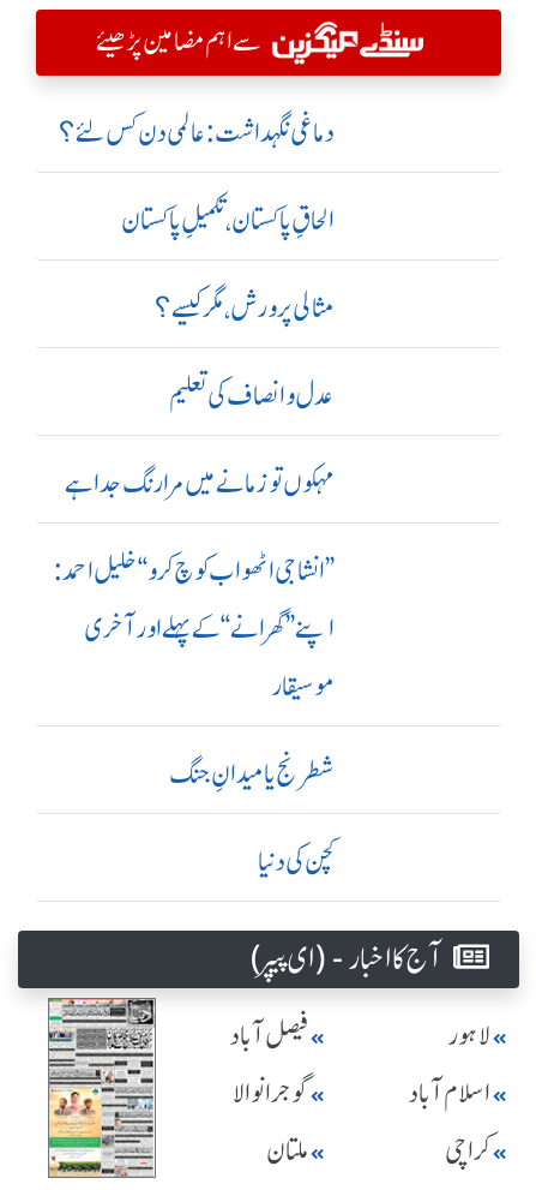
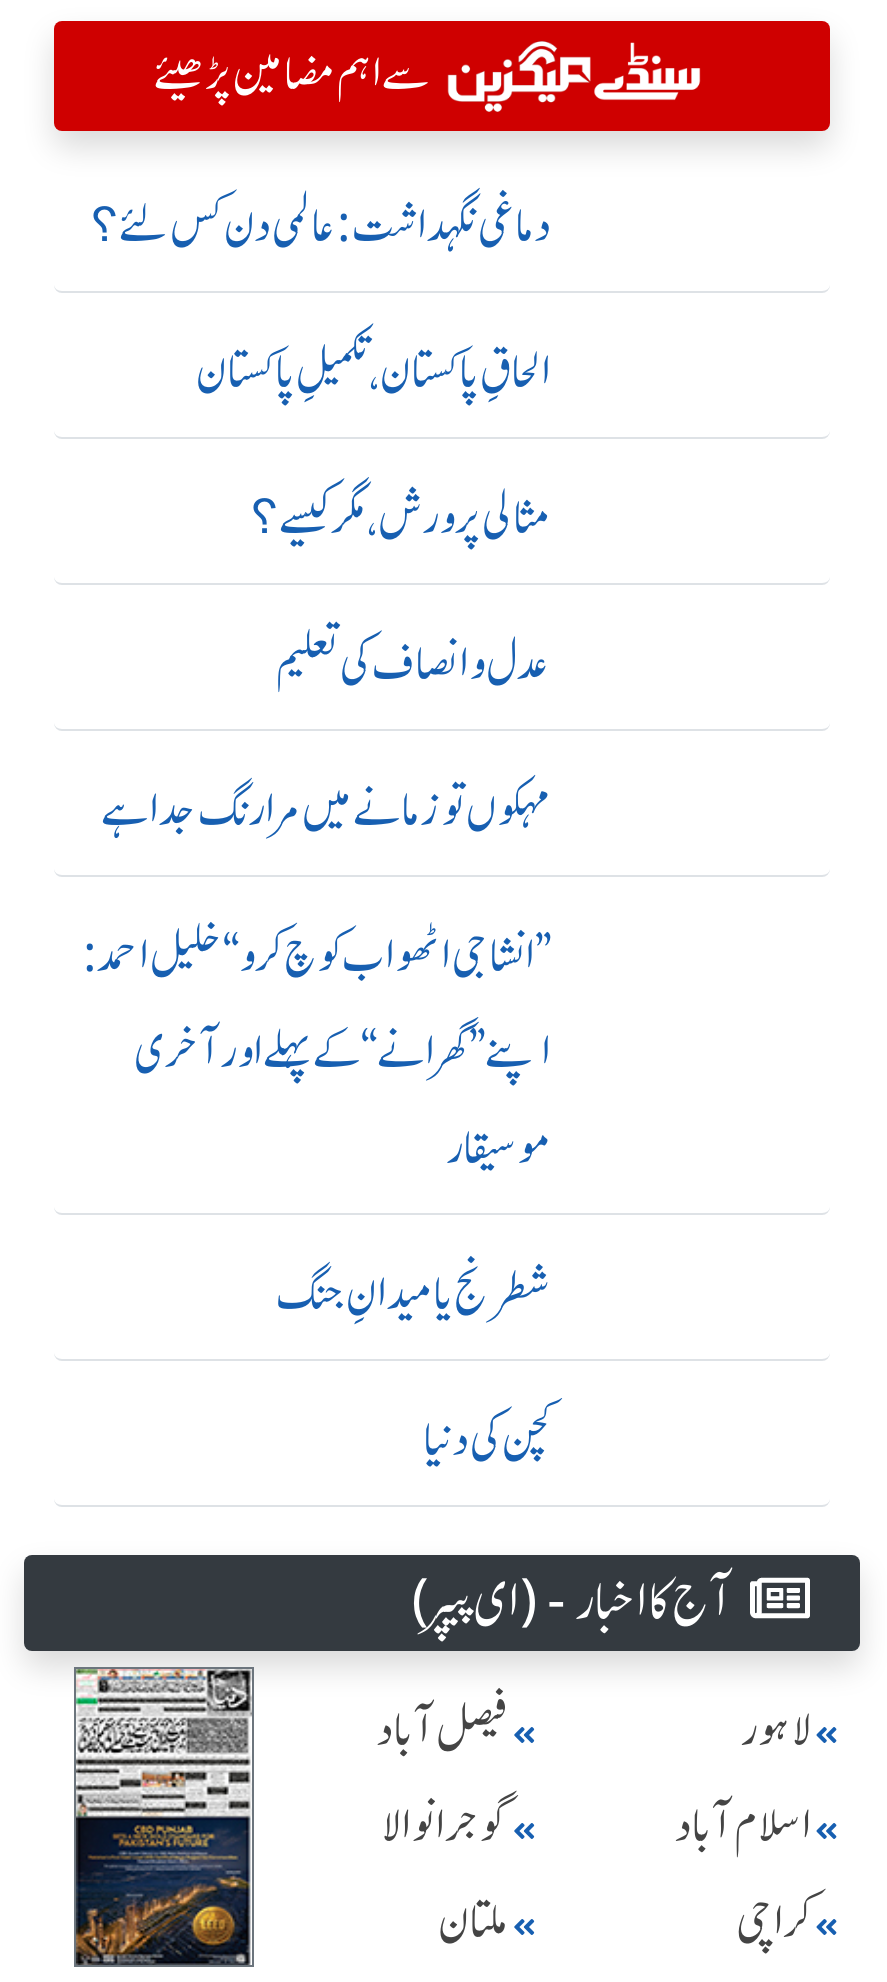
- [image]
+ [image]
